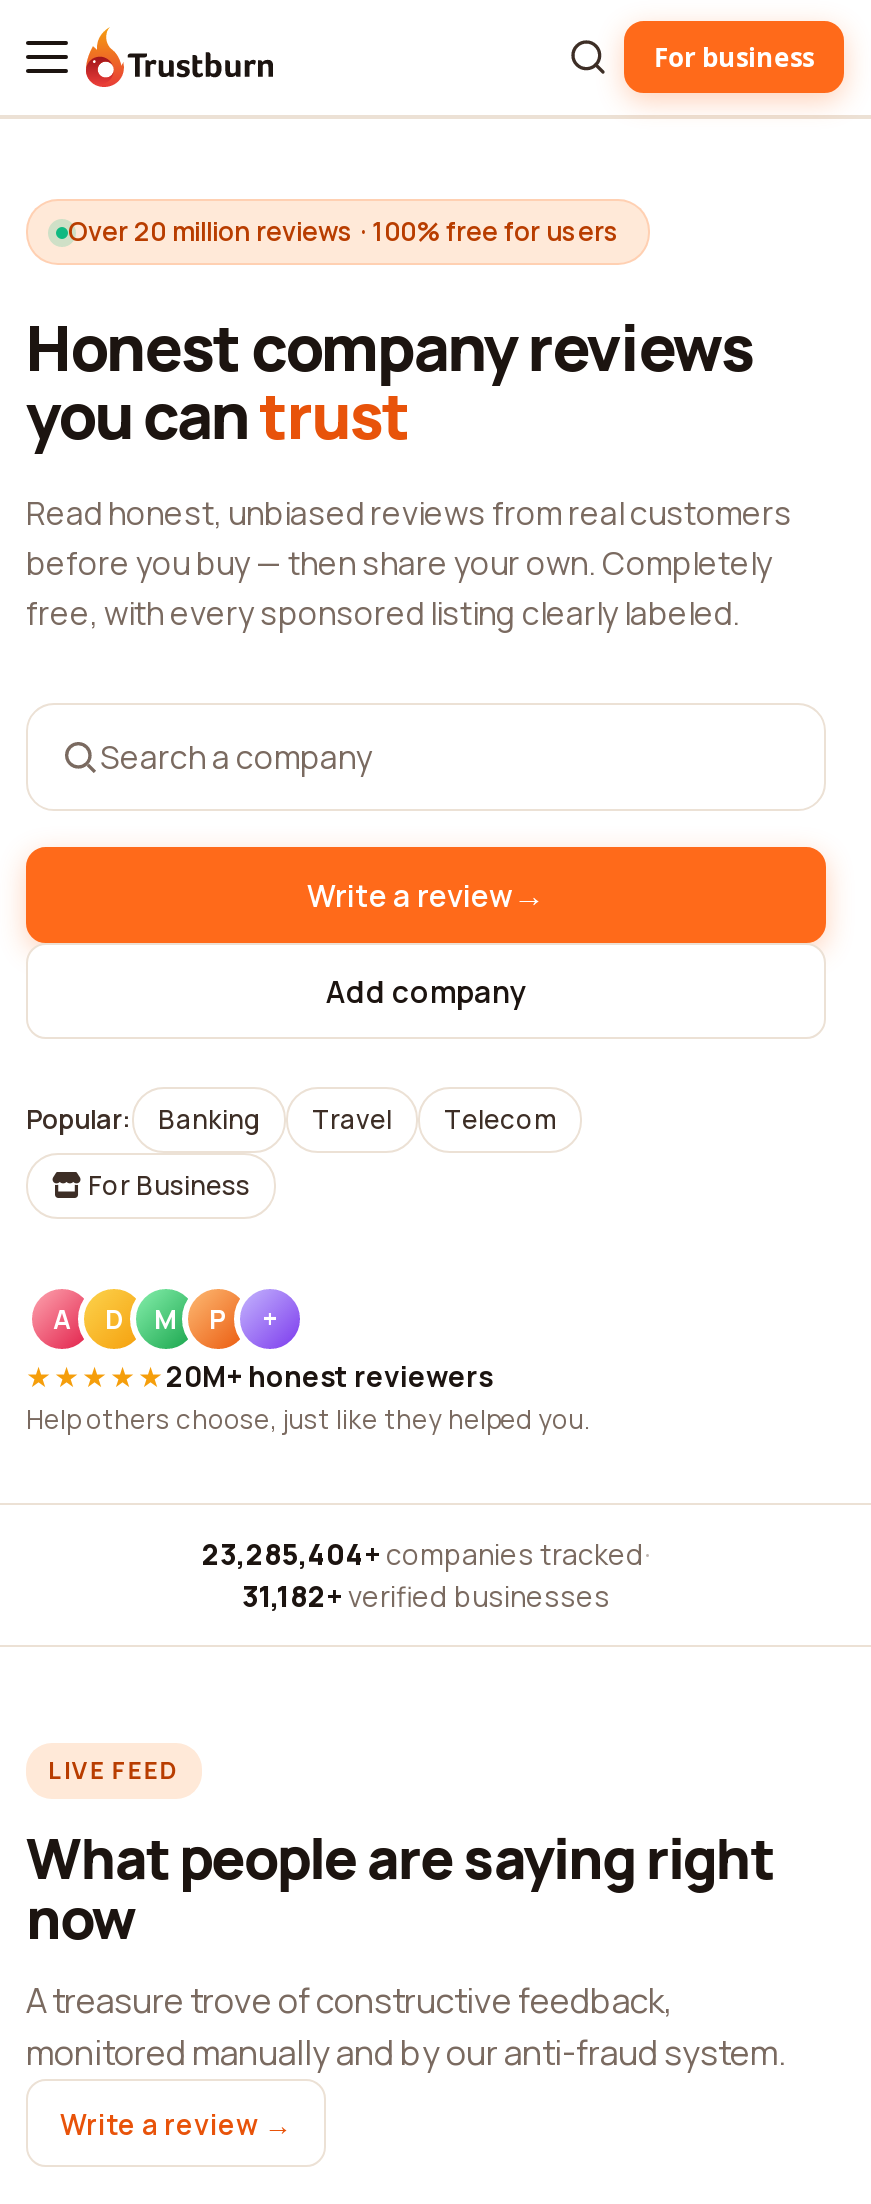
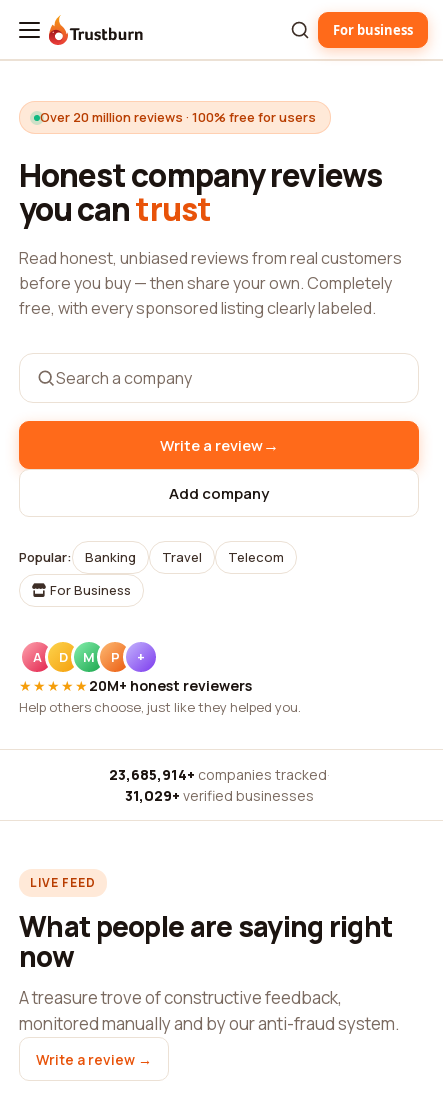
- 23,285,404+ companies tracked ·
+ 23,685,914+ companies tracked ·

- 31,182+ verified businesses
+ 31,029+ verified businesses
